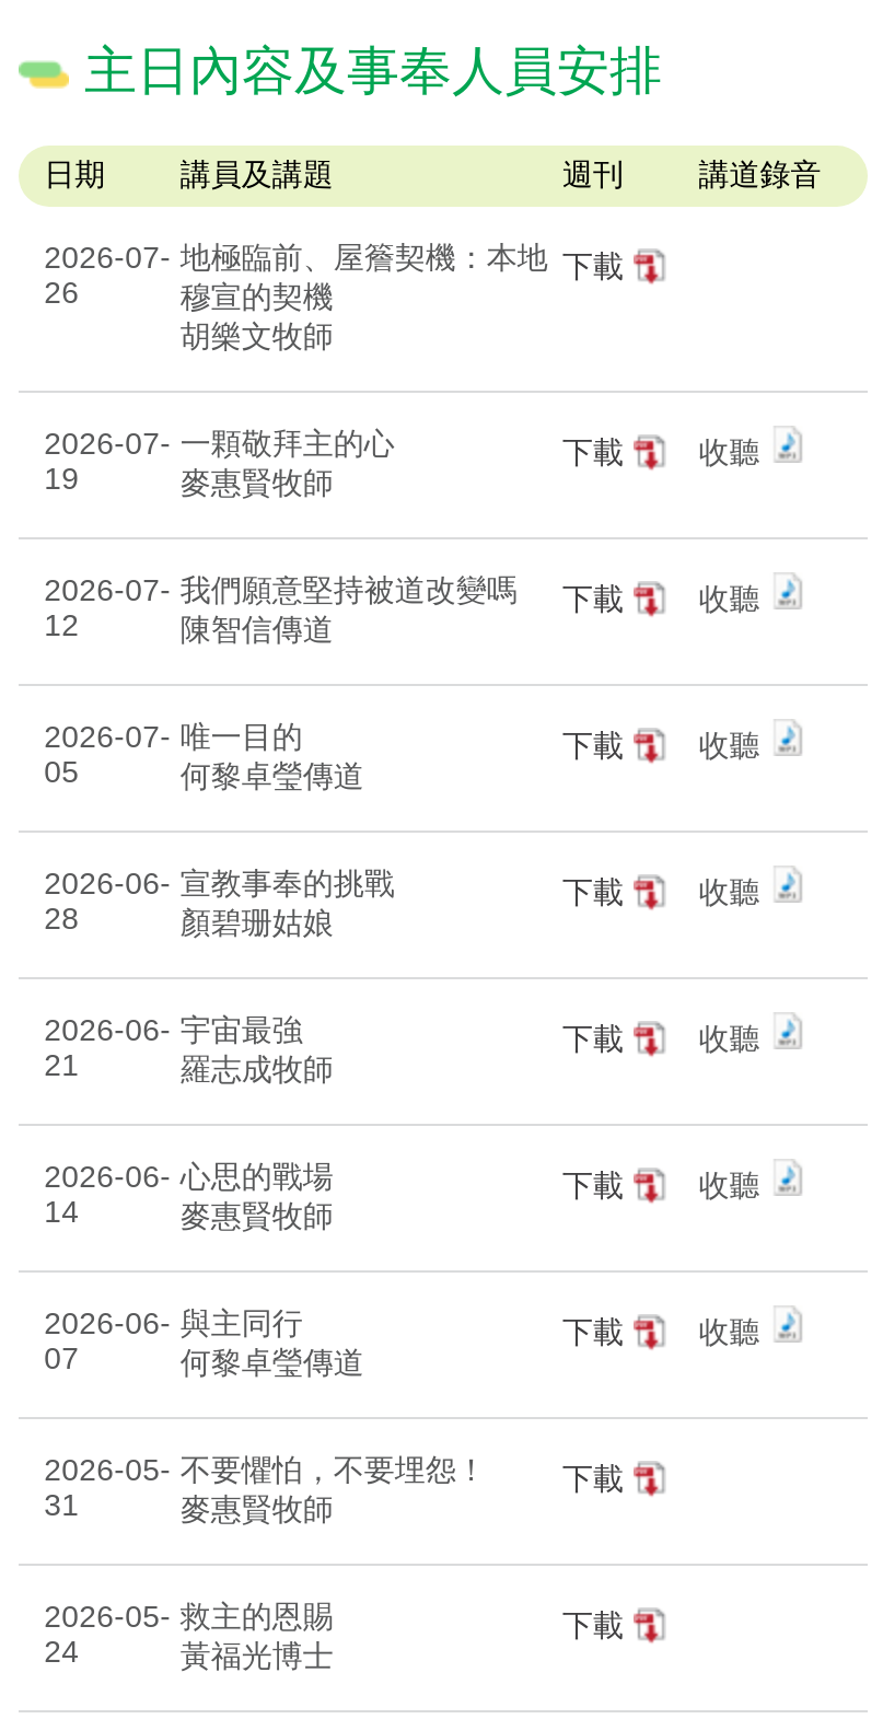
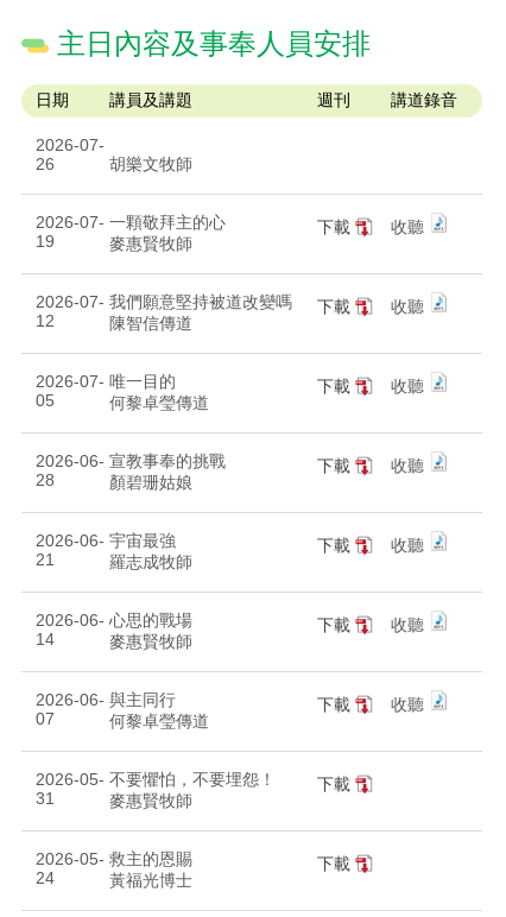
- 地極臨前、屋簷契機：本地
- 穆宣的契機

- 下載
